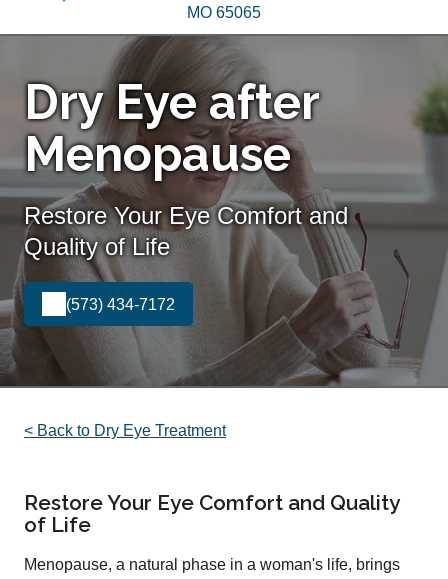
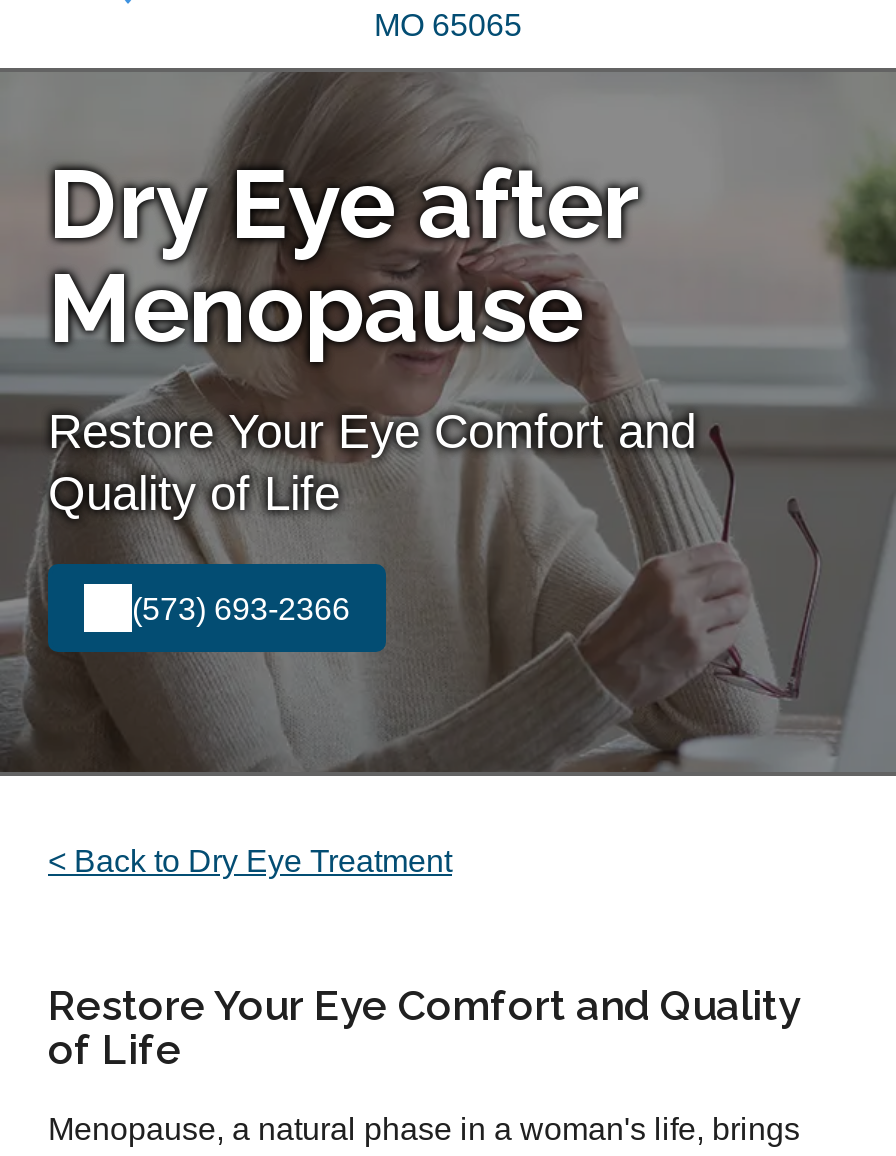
- (573) 434-7172
+ (573) 693-2366
